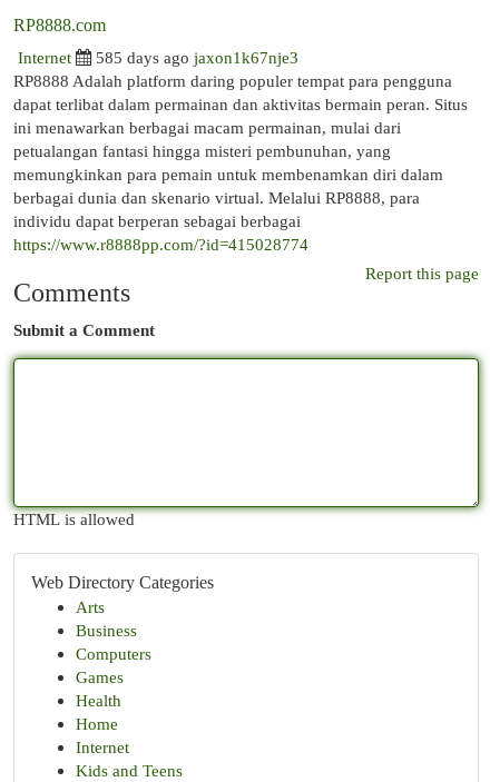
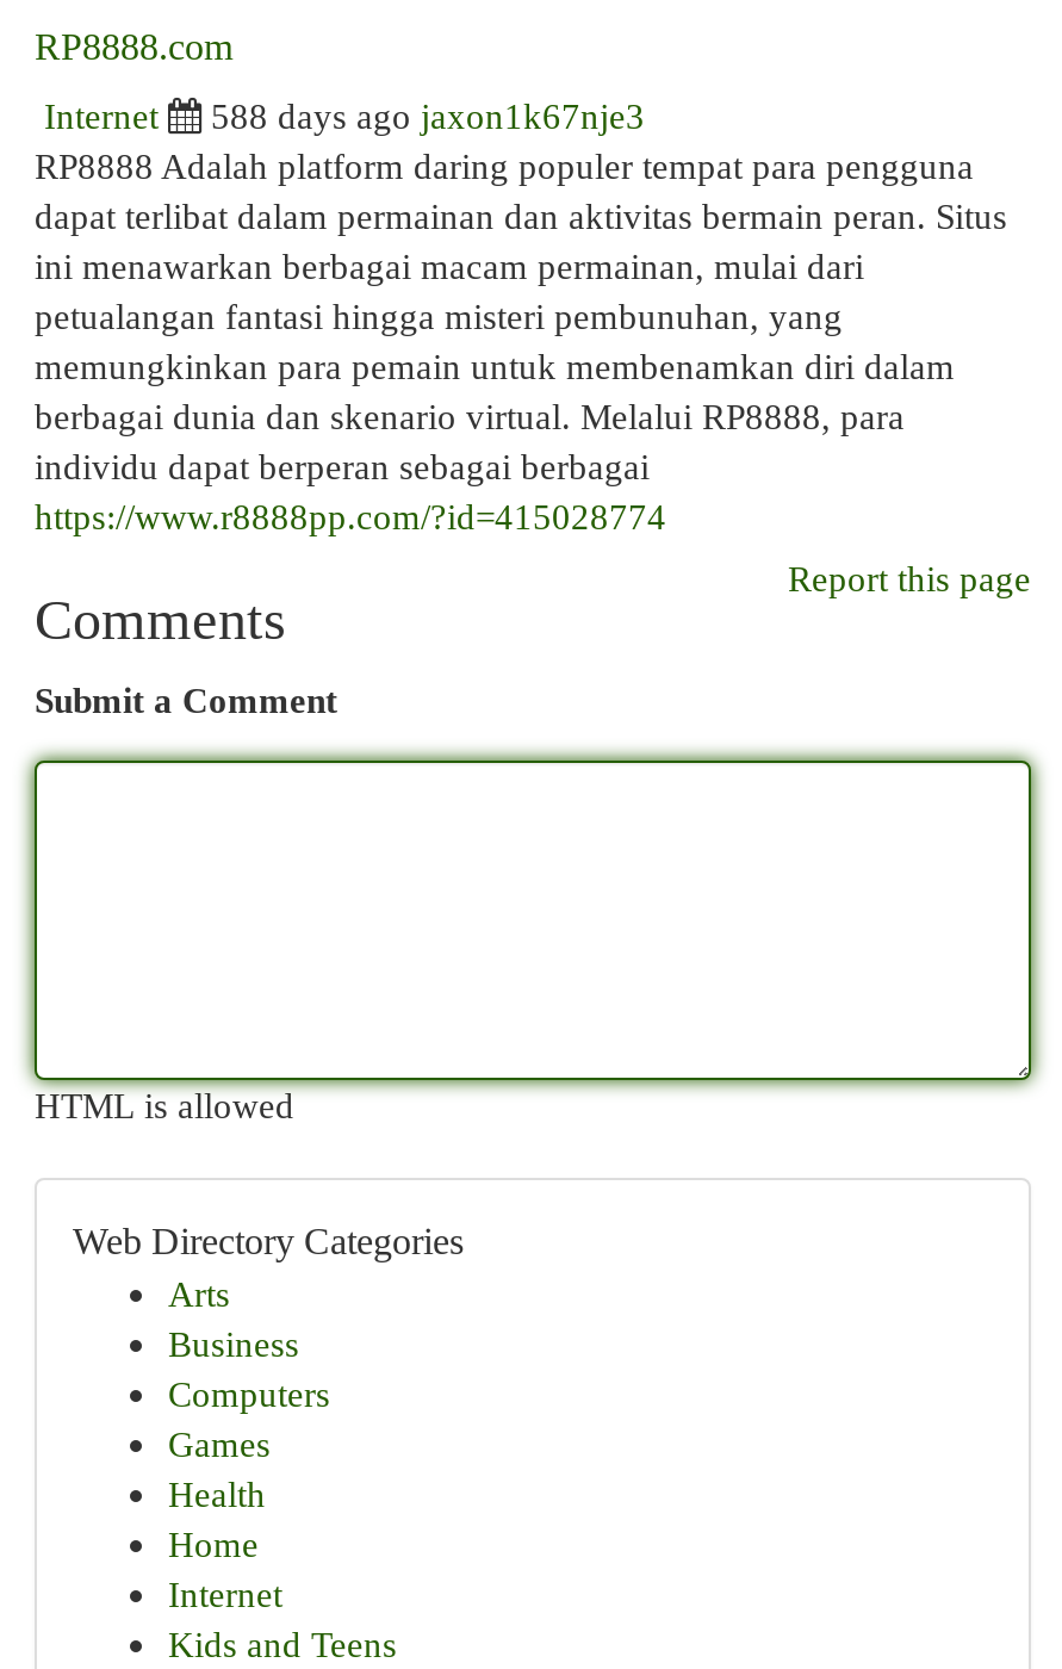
- 585 days ago jaxon1k67nje3
+ 588 days ago jaxon1k67nje3
